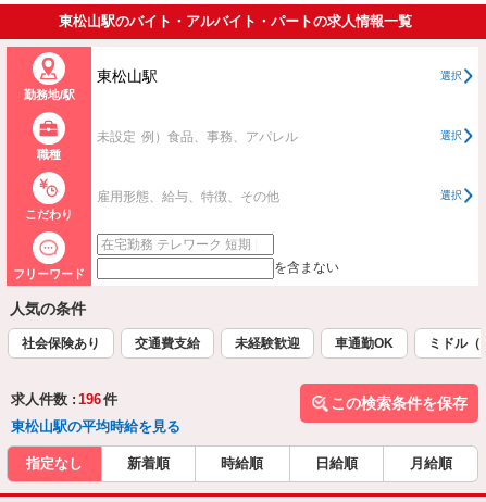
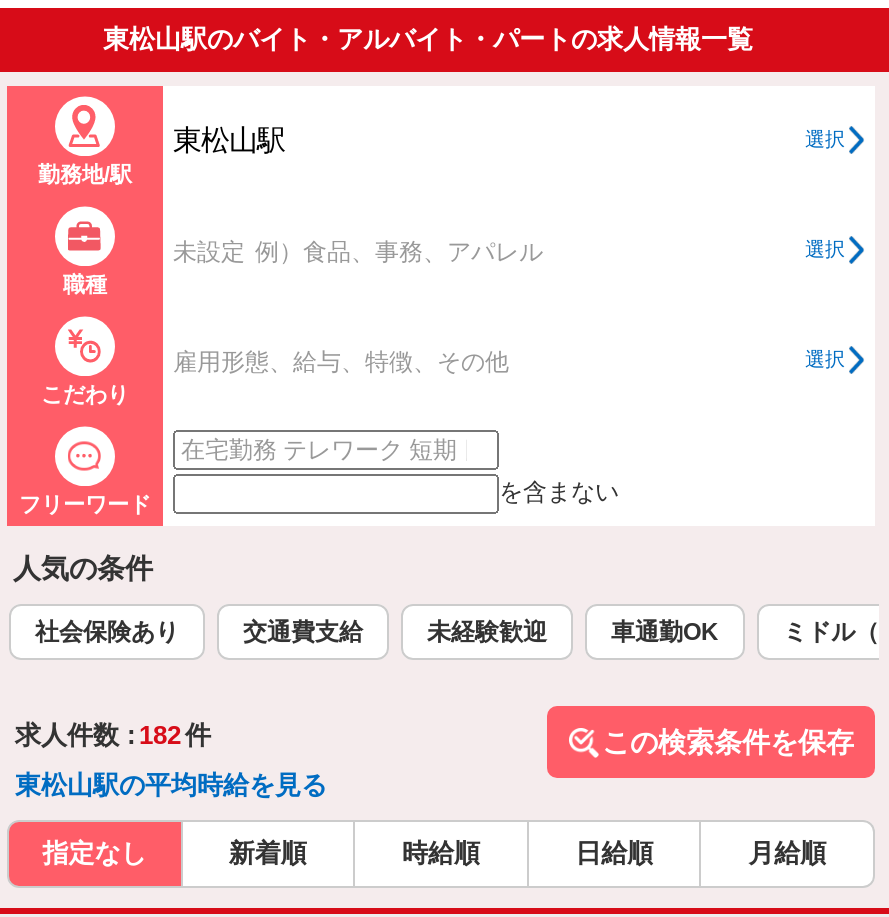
- 求人件数 : 196 件
+ 求人件数 : 182 件
